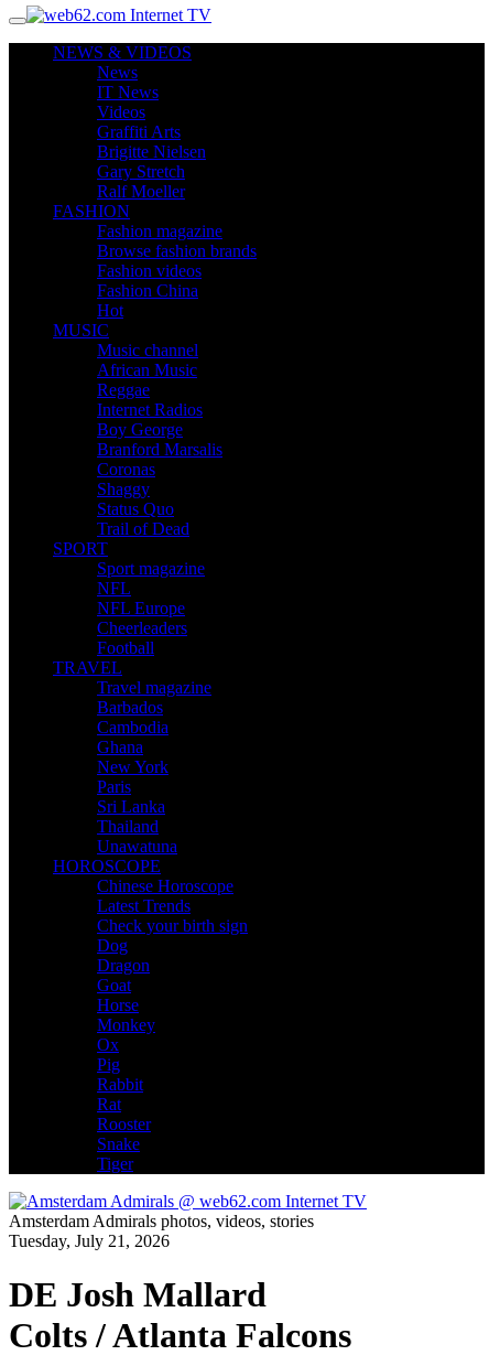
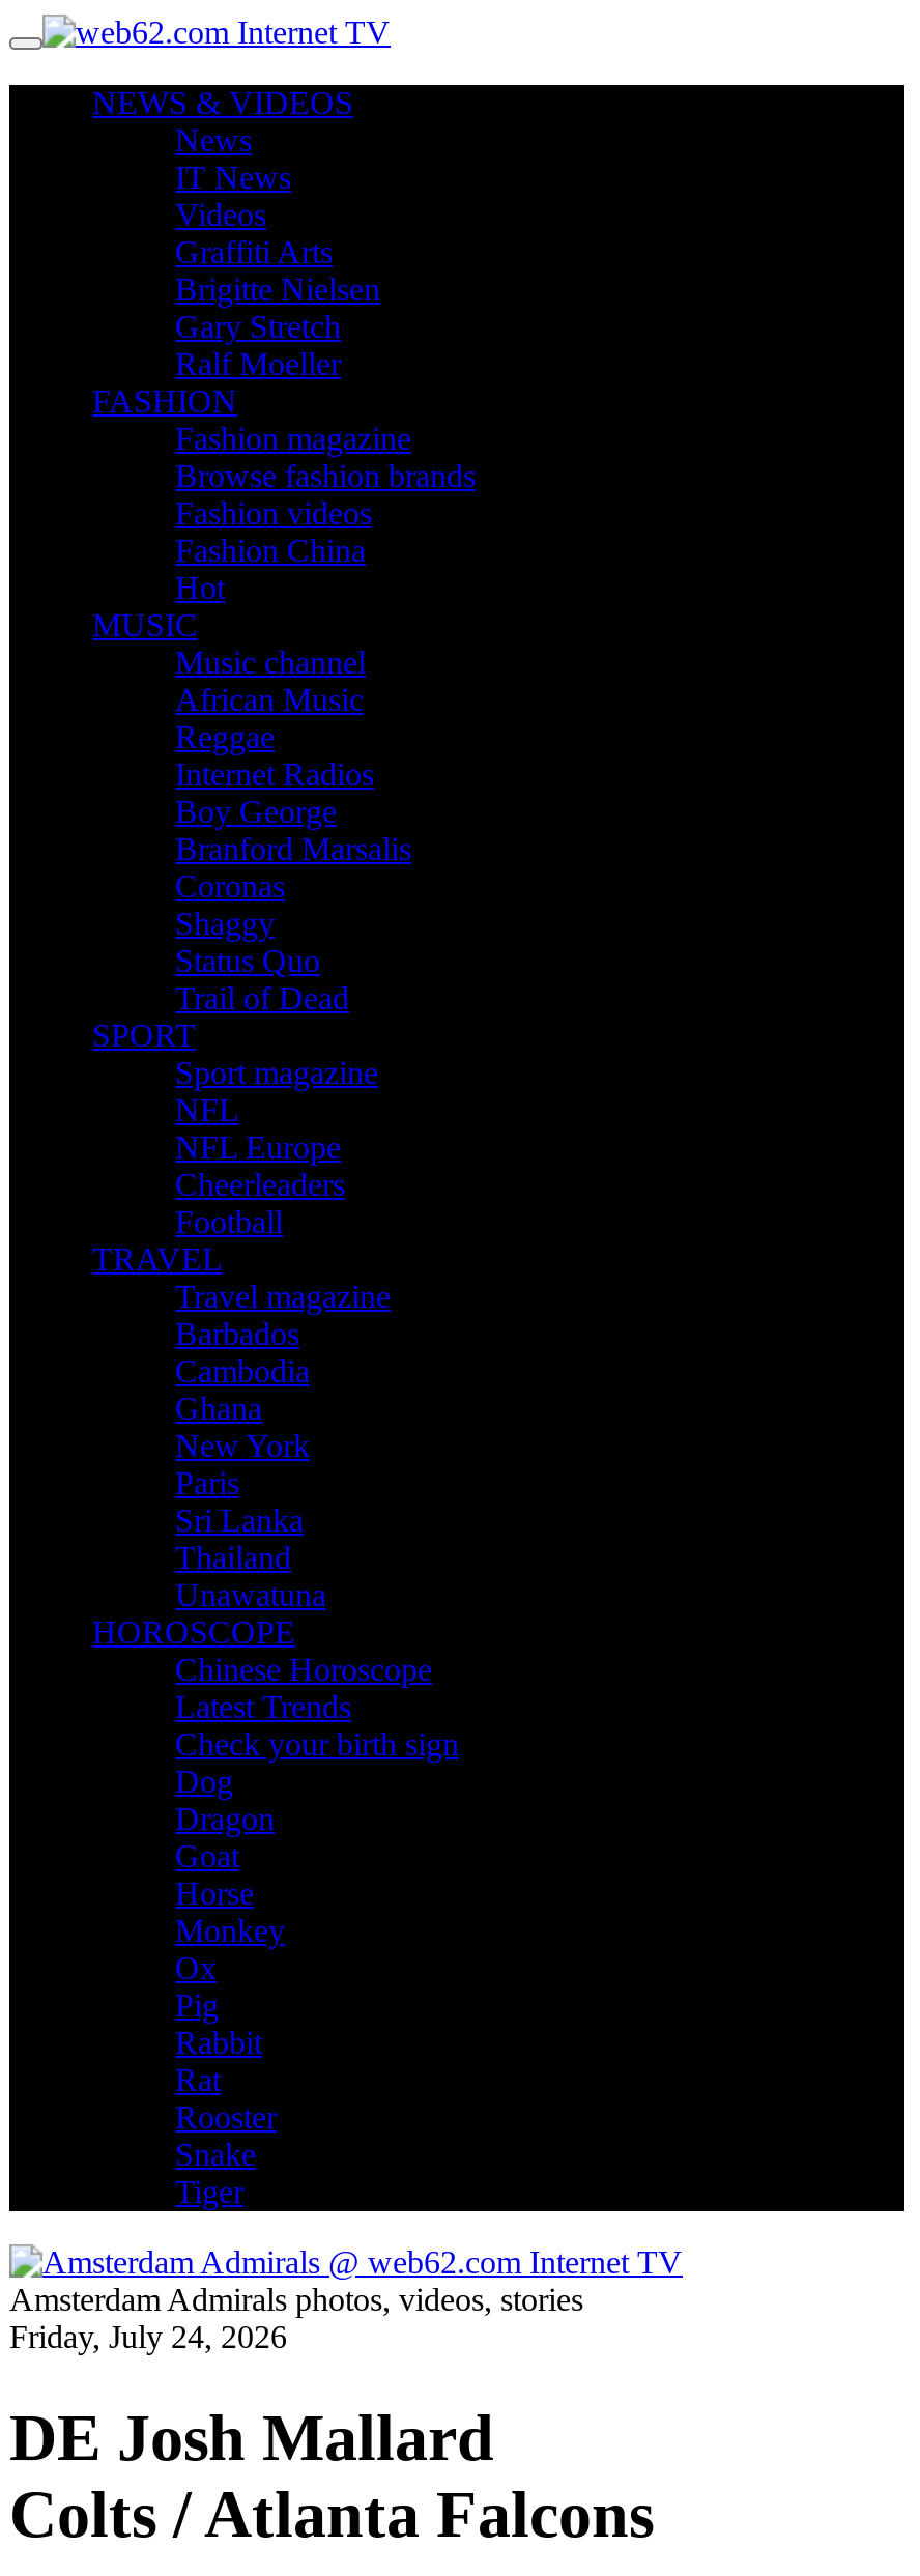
- Tuesday, July 21, 2026
+ Friday, July 24, 2026
